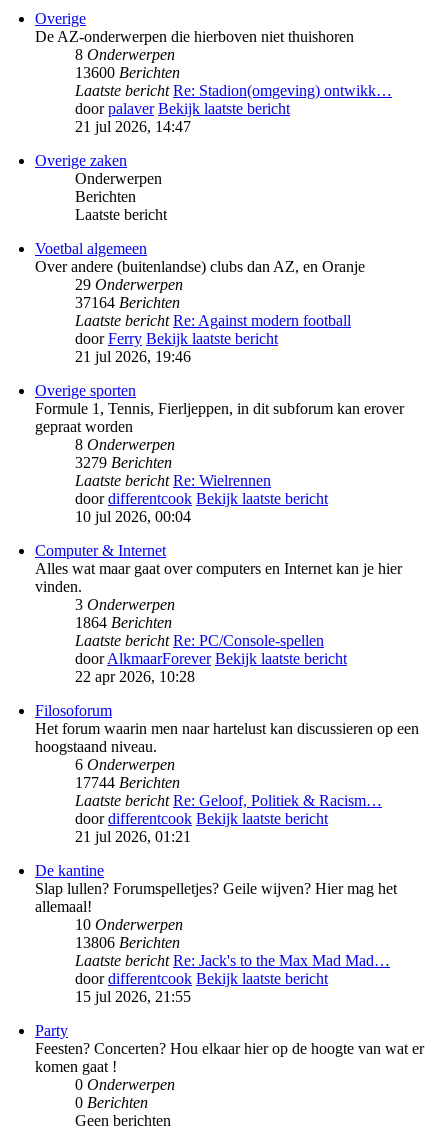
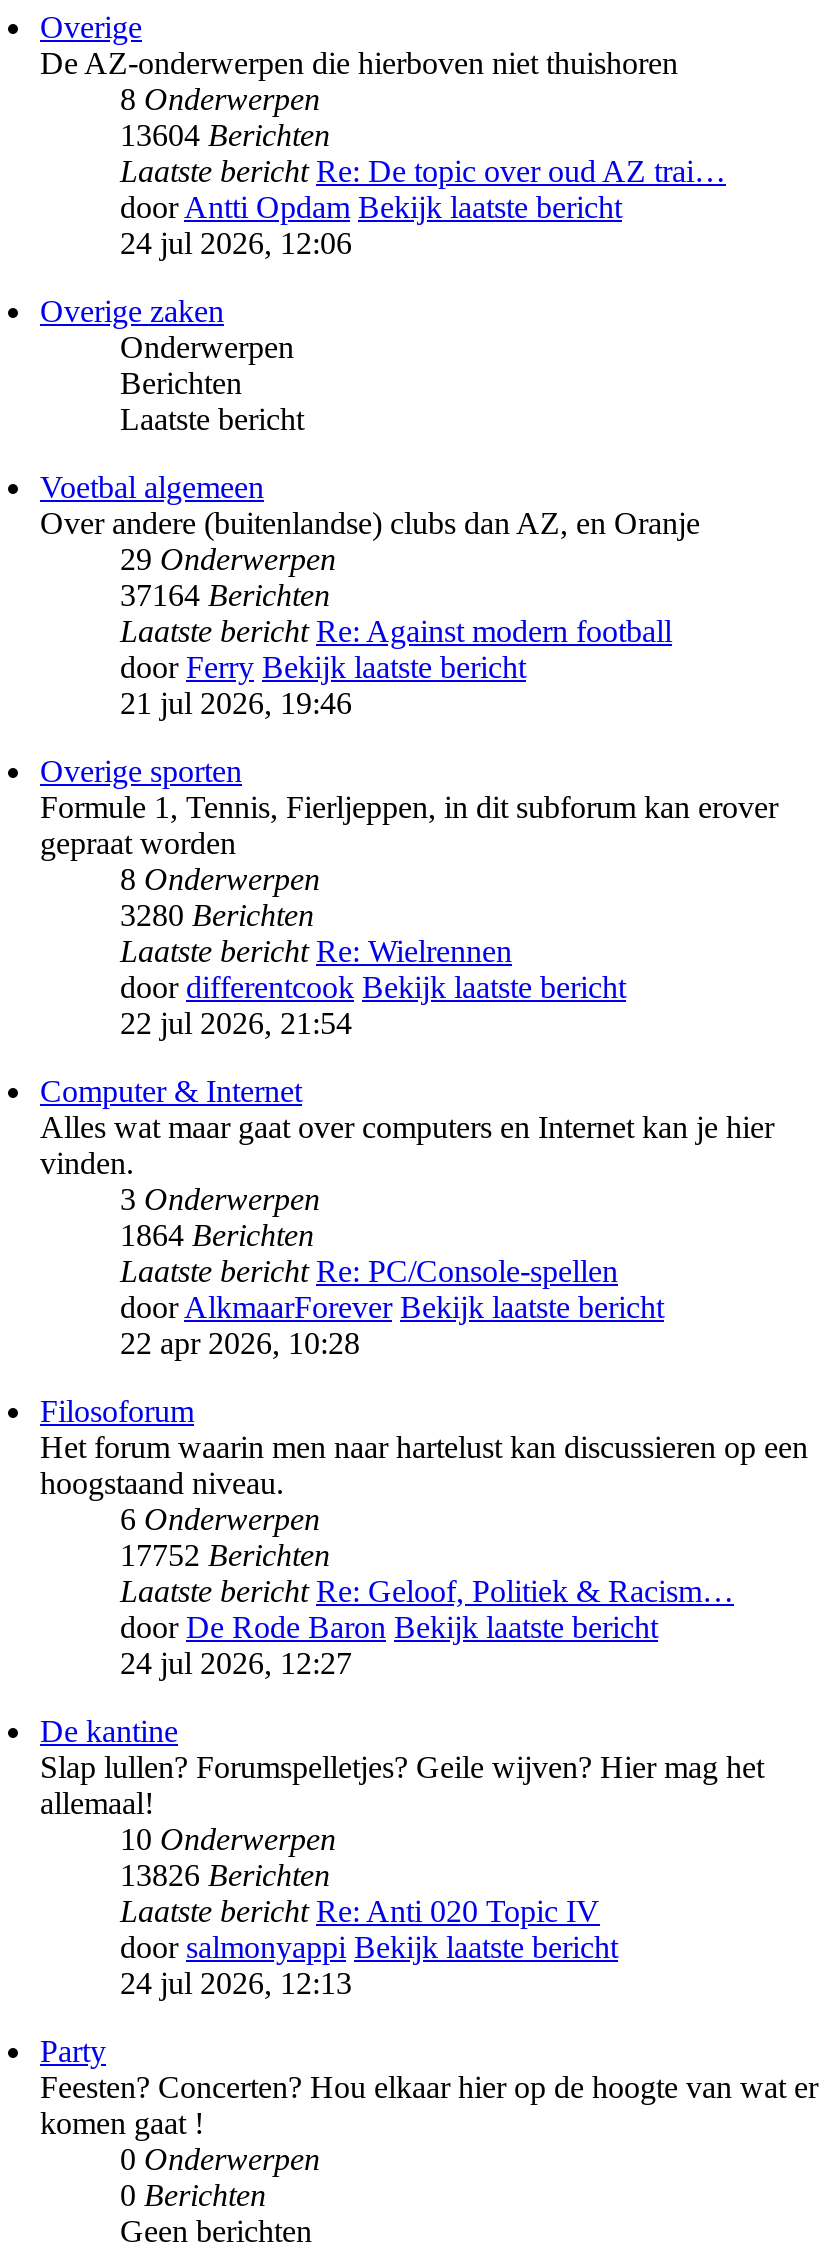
- 13600 Berichten
- Laatste bericht Re: Stadion(omgeving) ontwikk…
- doorpalaver Bekijk laatste bericht
- 21 jul 2026, 14:47
+ 13604 Berichten
+ Laatste bericht Re: De topic over oud AZ trai…
+ doorAntti Opdam Bekijk laatste bericht
+ 24 jul 2026, 12:06

- 3279 Berichten
+ 3280 Berichten

- 10 jul 2026, 00:04
+ 22 jul 2026, 21:54

- 17744 Berichten
+ 17752 Berichten

- door differentcook Bekijk laatste bericht
- 21 jul 2026, 01:21
+ door De Rode Baron Bekijk laatste bericht
+ 24 jul 2026, 12:27

- 13806 Berichten
- Laatste bericht Re: Jack's to the Max Mad Mad…
- door differentcook Bekijk laatste bericht
- 15 jul 2026, 21:55
+ 13826 Berichten
+ Laatste bericht Re: Anti 020 Topic IV
+ door salmonyappi Bekijk laatste bericht
+ 24 jul 2026, 12:13
